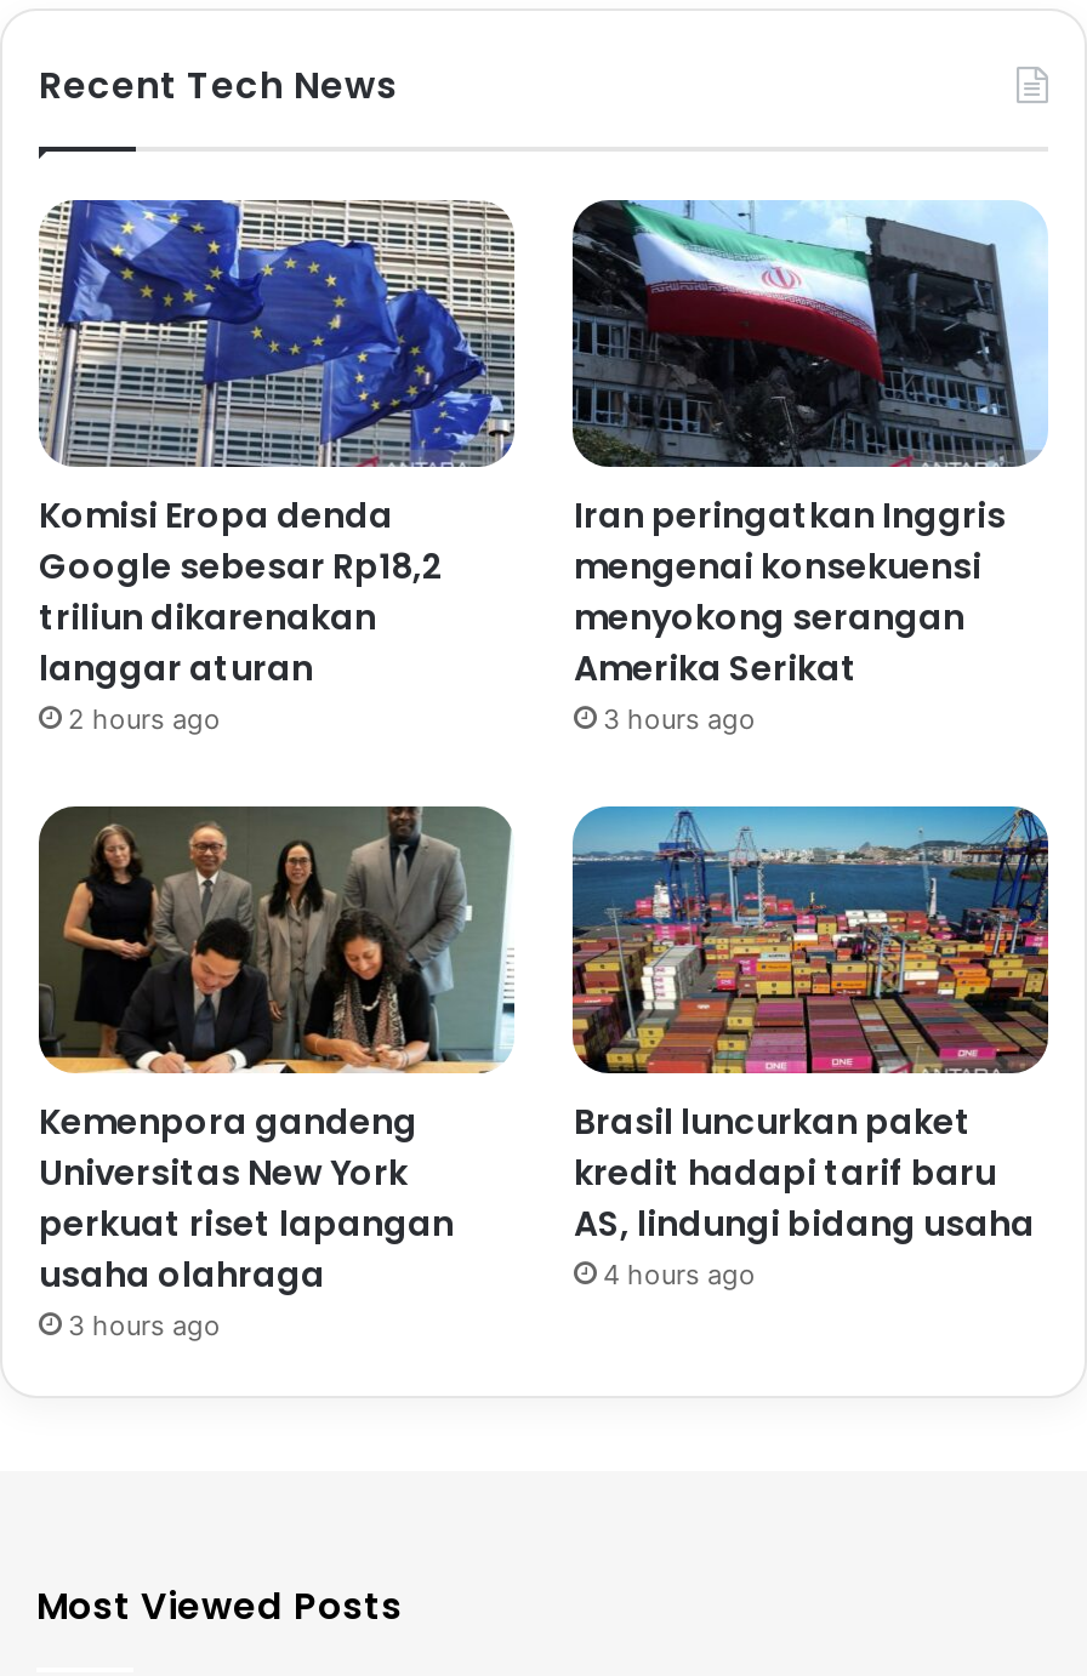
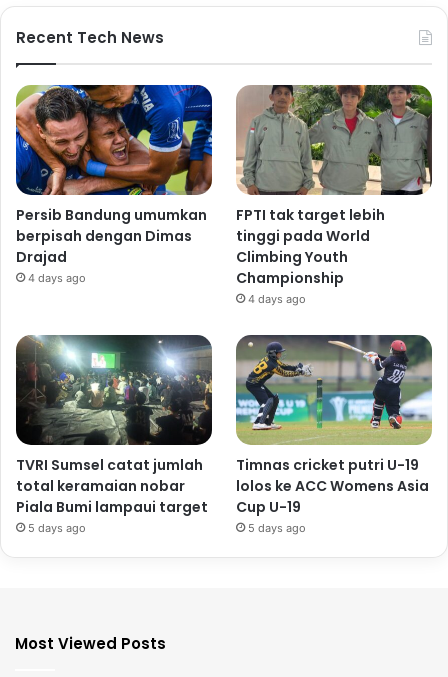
- [image]
- Komisi Eropa denda
- Google sebesar Rp18,2
- triliun dikarenakan
- langgar aturan
- 2 hours ago
+ [image]
+ Persib Bandung umumkan
+ berpisah dengan Dimas
+ Drajad
+ 4 days ago

- [image]
- Iran peringatkan Inggris
- mengenai konsekuensi
- menyokong serangan
- Amerika Serikat
- 3 hours ago
+ [image]
+ FPTI tak target lebih
+ tinggi pada World
+ Climbing Youth
+ Championship
+ 4 days ago

- [image]
- Kemenpora gandeng
- Universitas New York
- perkuat riset lapangan
- usaha olahraga
- 3 hours ago
+ [image]
+ TVRI Sumsel catat jumlah
+ total keramaian nobar
+ Piala Bumi lampaui target
+ 5 days ago

- [image]
- Brasil luncurkan paket
- kredit hadapi tarif baru
- AS, lindungi bidang usaha
- 4 hours ago
+ [image]
+ Timnas cricket putri U-19
+ lolos ke ACC Womens Asia
+ Cup U-19
+ 5 days ago
